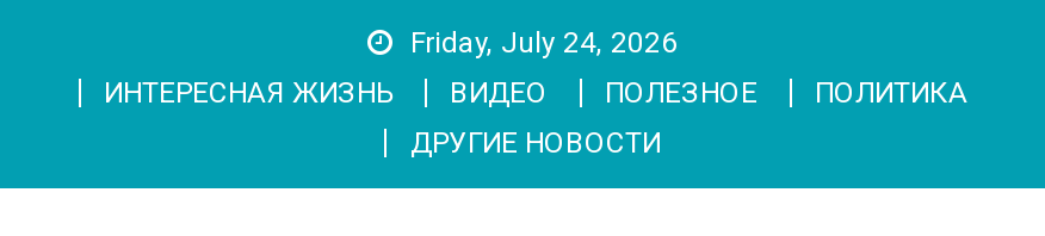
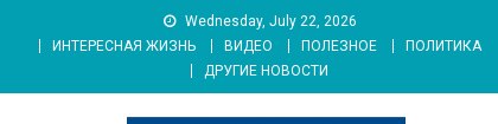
- Friday, July 24, 2026
+ Wednesday, July 22, 2026
